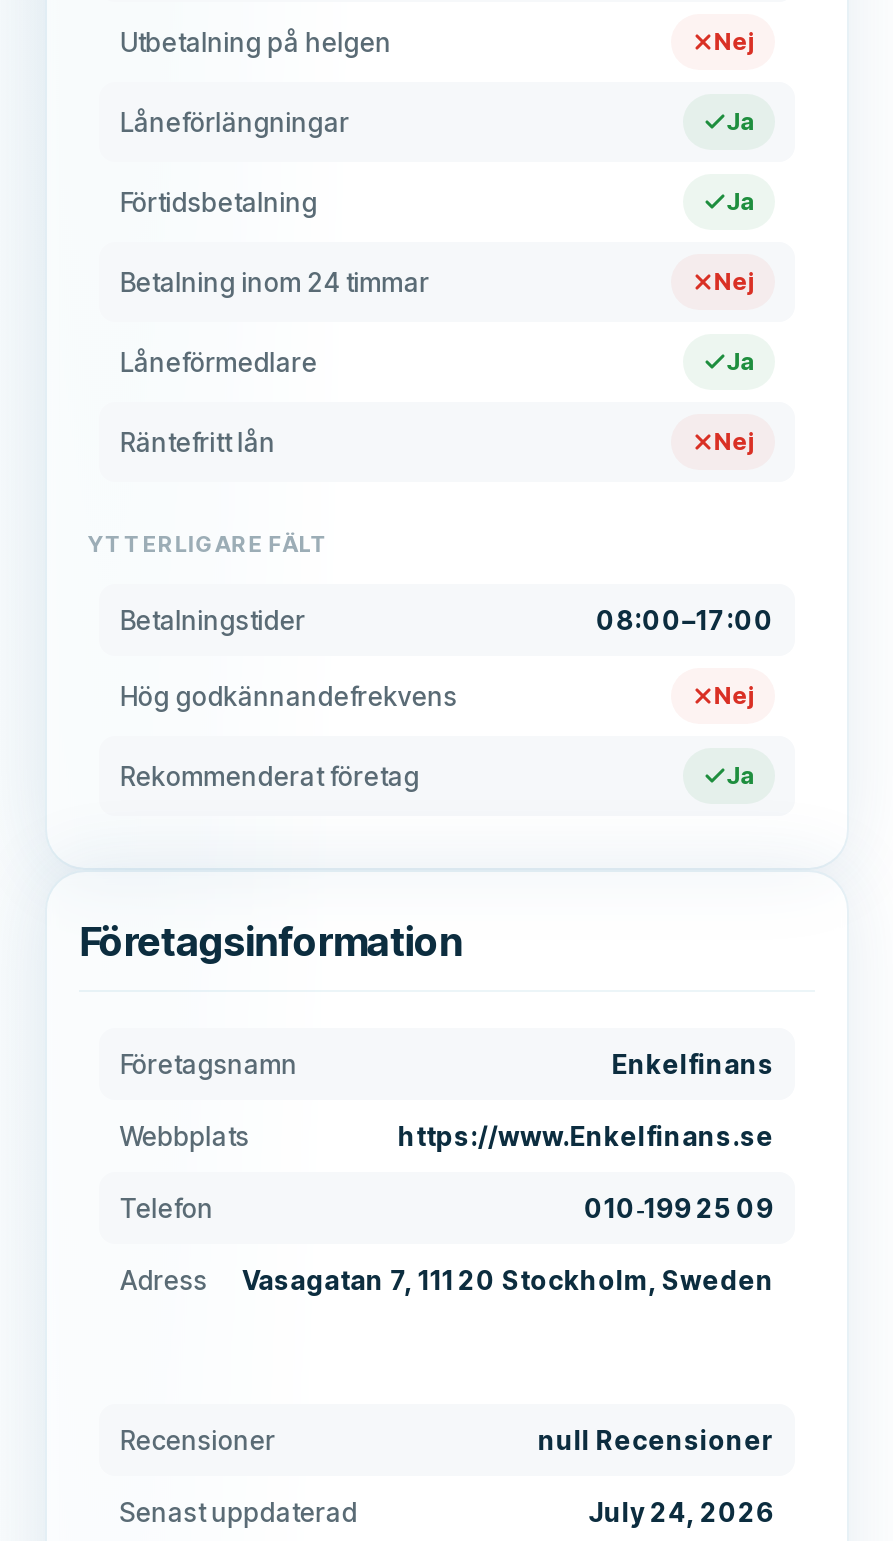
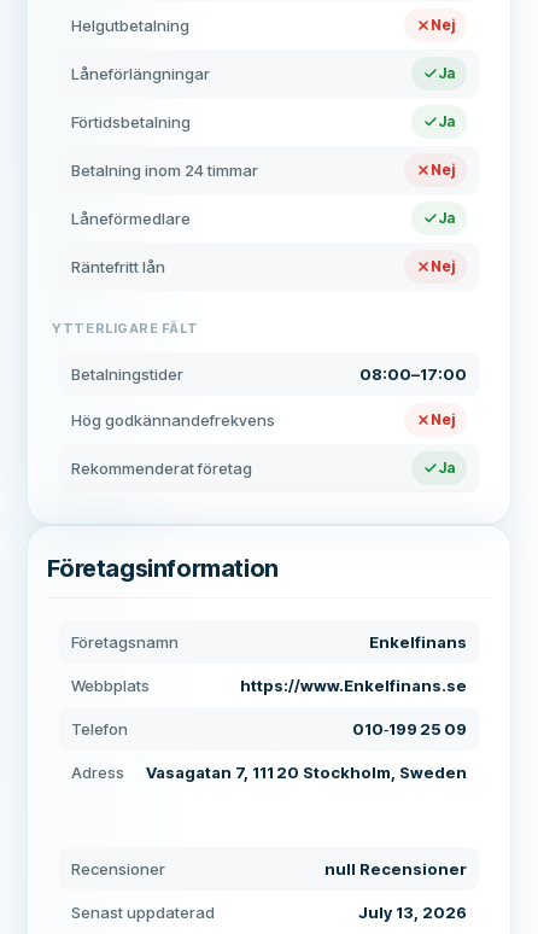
- Utbetalning på helgen
+ Helgutbetalning

- July 24, 2026
+ July 13, 2026
